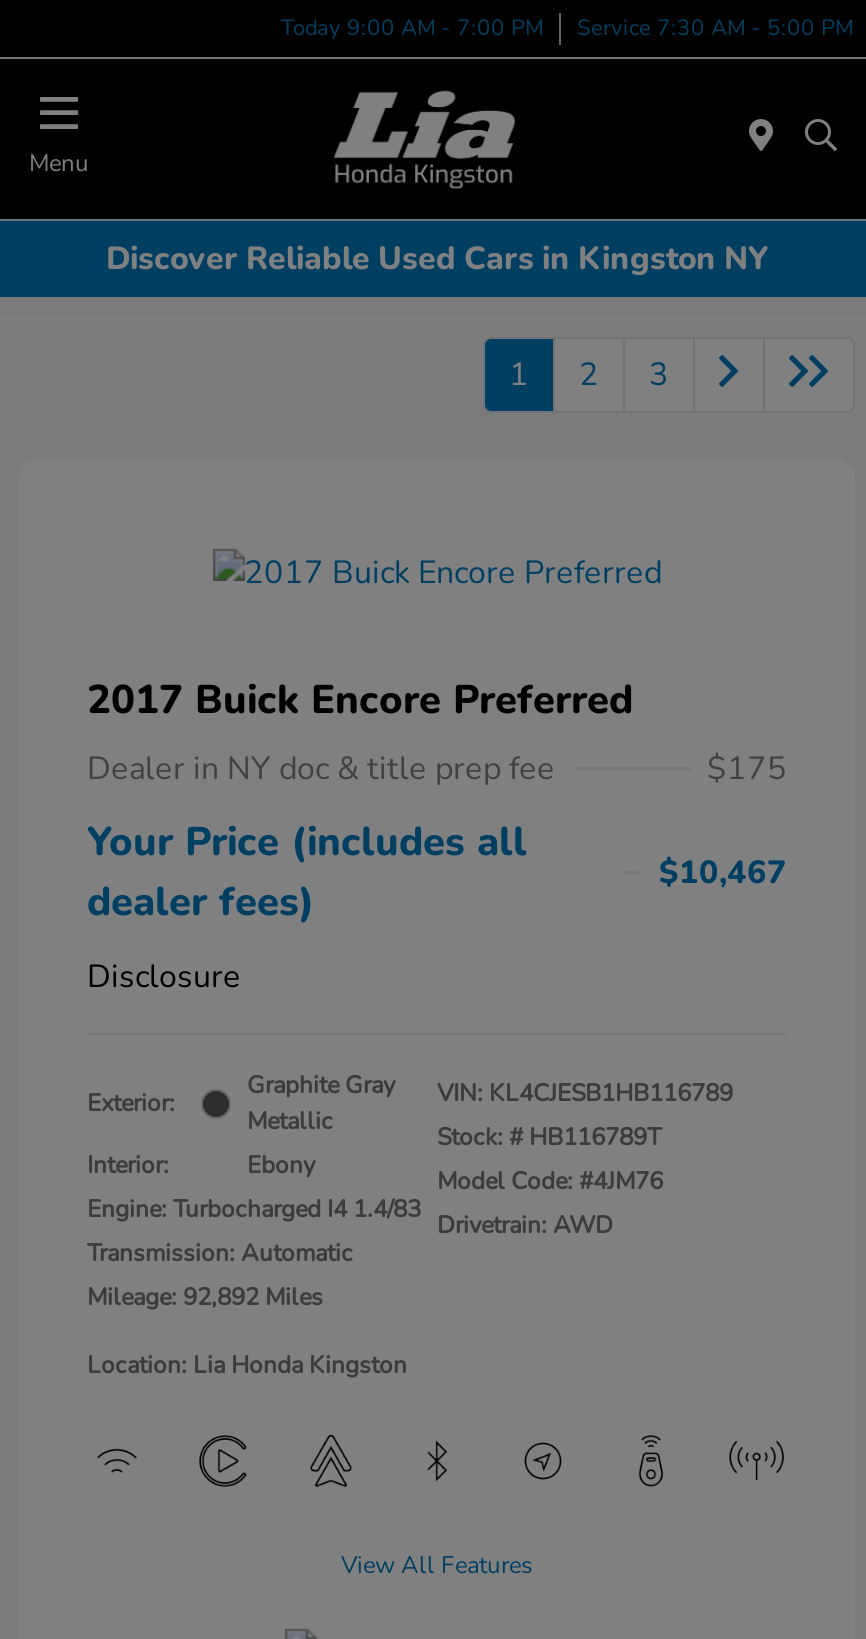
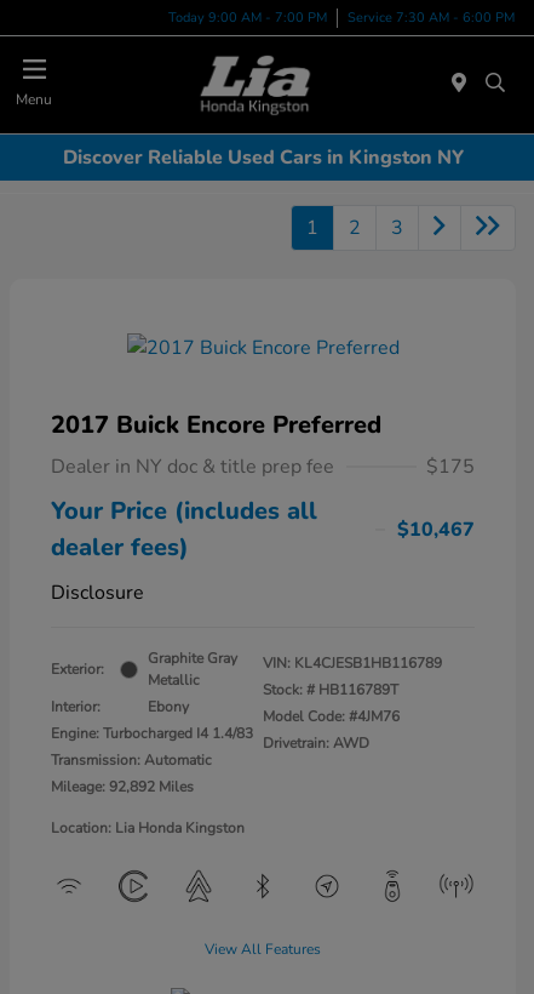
- Today 9:00 AM - 7:00 PM Service 7:30 AM - 5:00 PM
+ Today 9:00 AM - 7:00 PM Service 7:30 AM - 6:00 PM
